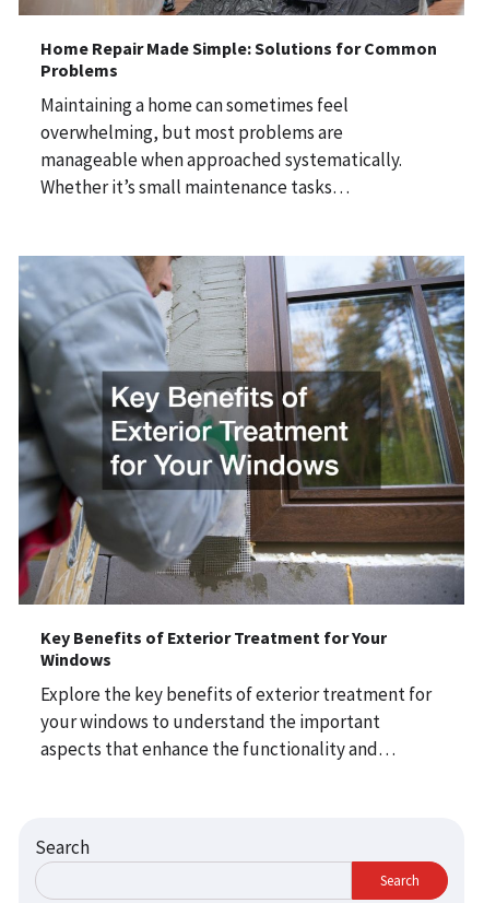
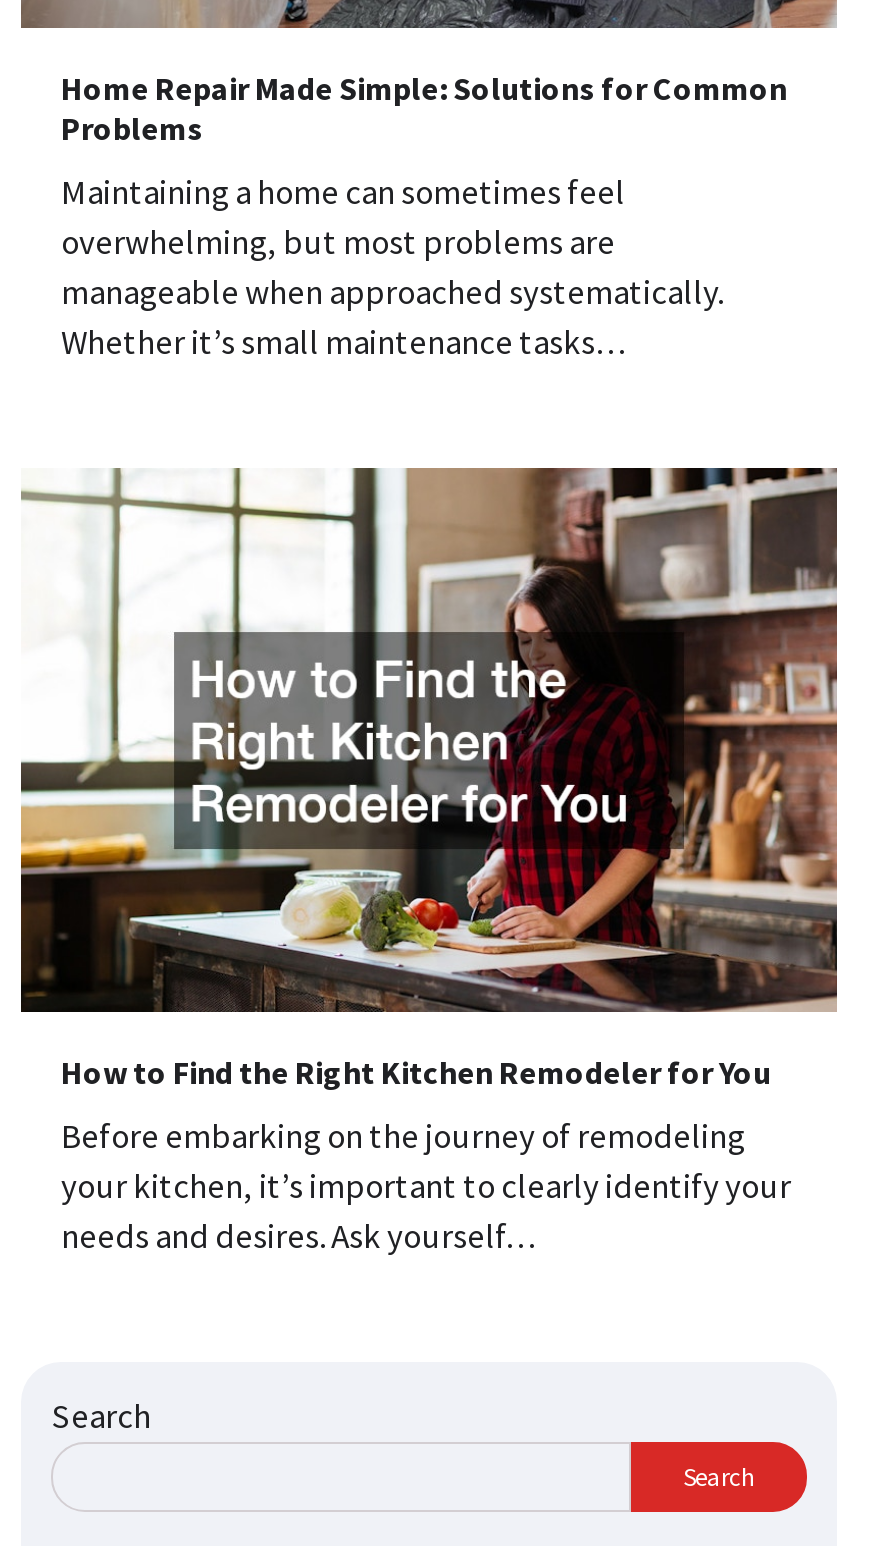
- [image]
- Key Benefits of Exterior Treatment for Your
- Windows
+ [image]
+ How to Find the Right Kitchen Remodeler for You

- Explore the key benefits of exterior treatment for
- your windows to understand the important
- aspects that enhance the functionality and…
+ Before embarking on the journey of remodeling
+ your kitchen, it’s important to clearly identify your
+ needs and desires. Ask yourself…
